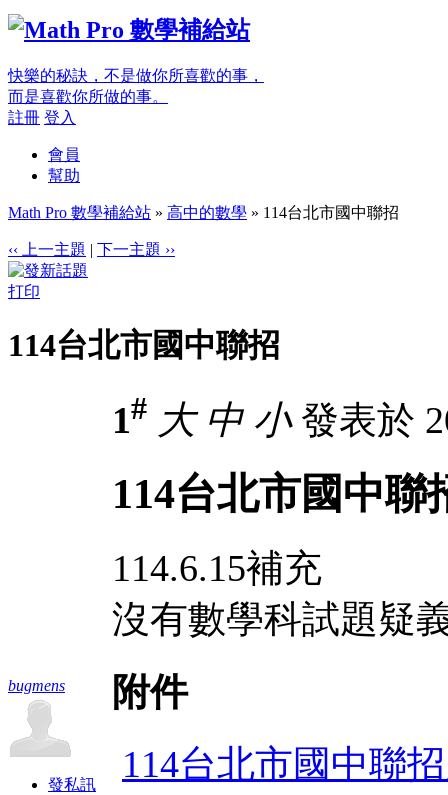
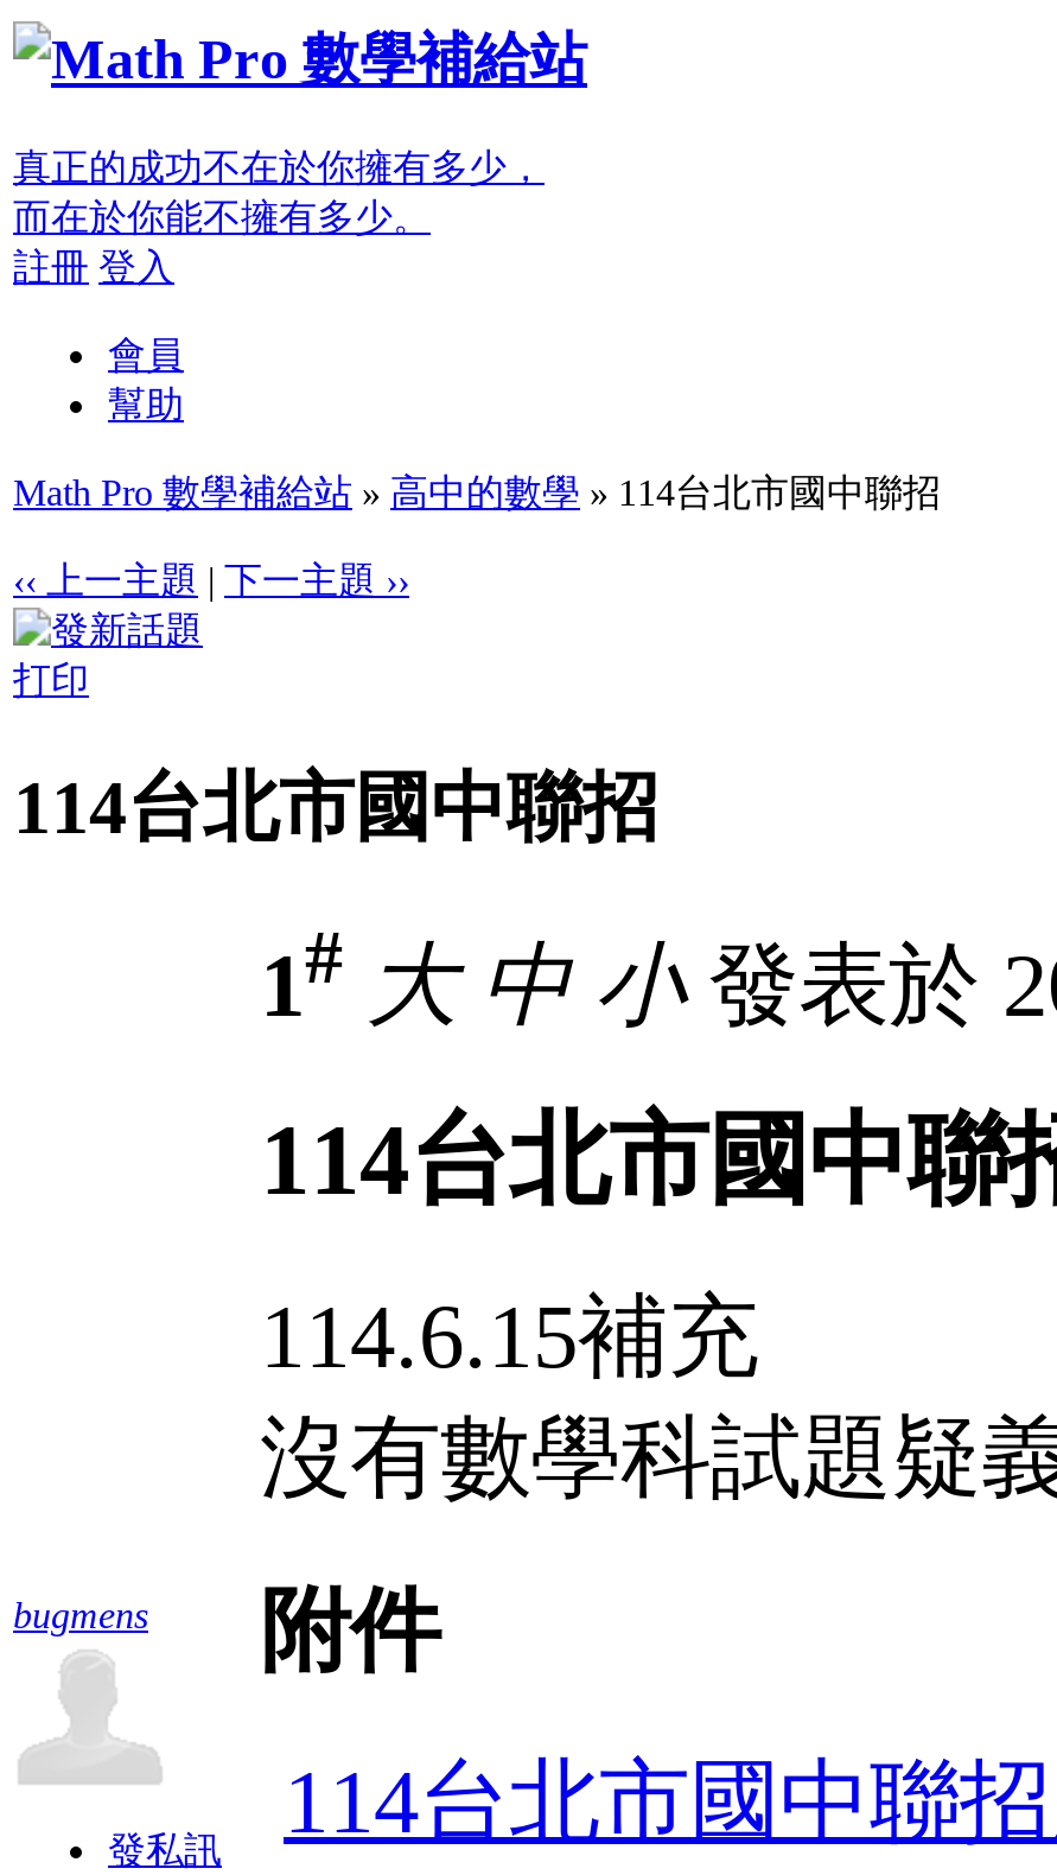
- 快樂的秘訣，不是做你所喜歡的事，
- 而是喜歡你所做的事。
+ 真正的成功不在於你擁有多少，
+ 而在於你能不擁有多少。
